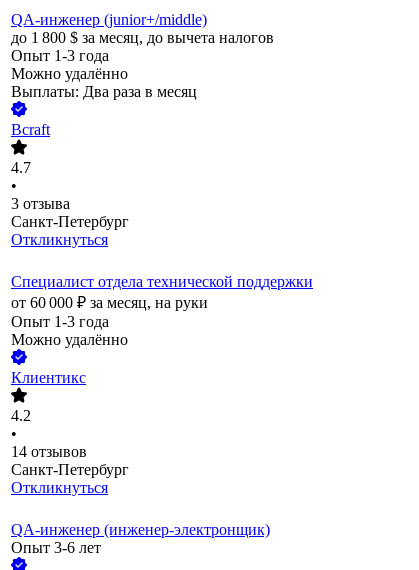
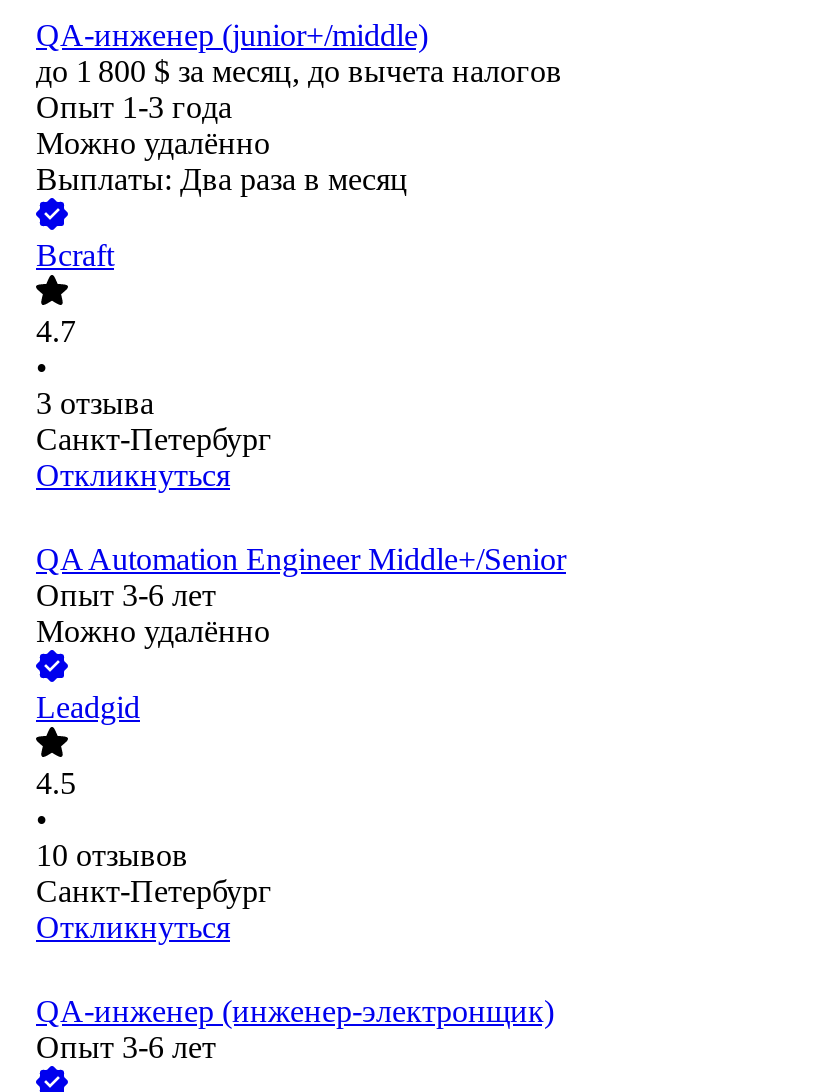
- Специалист отдела технической поддержки
- от 60 000 ₽ за месяц, на руки
- Опыт 1-3 года
+ QA Automation Engineer Middle+/Senior
+ Опыт 3-6 лет

- Клиентикс
+ Leadgid

- 4.2
+ 4.5

- 14 отзывов
+ 10 отзывов
